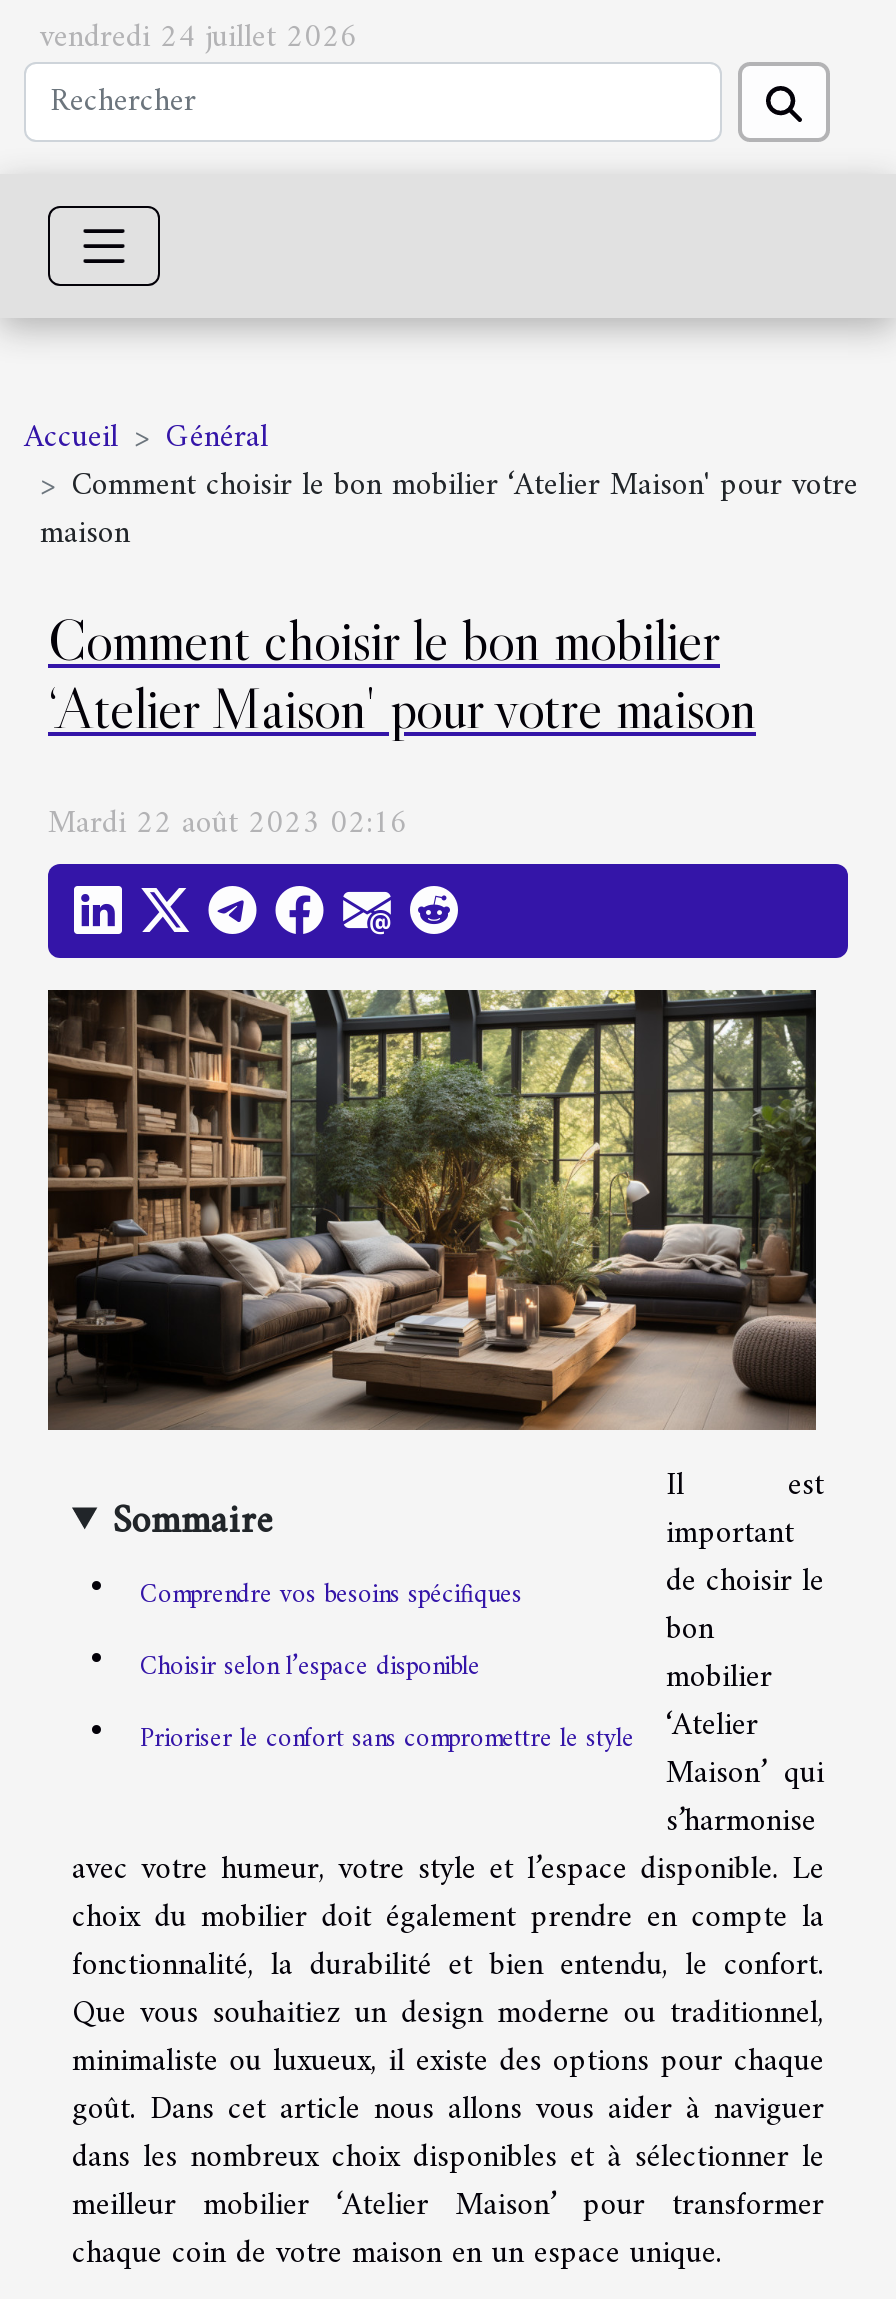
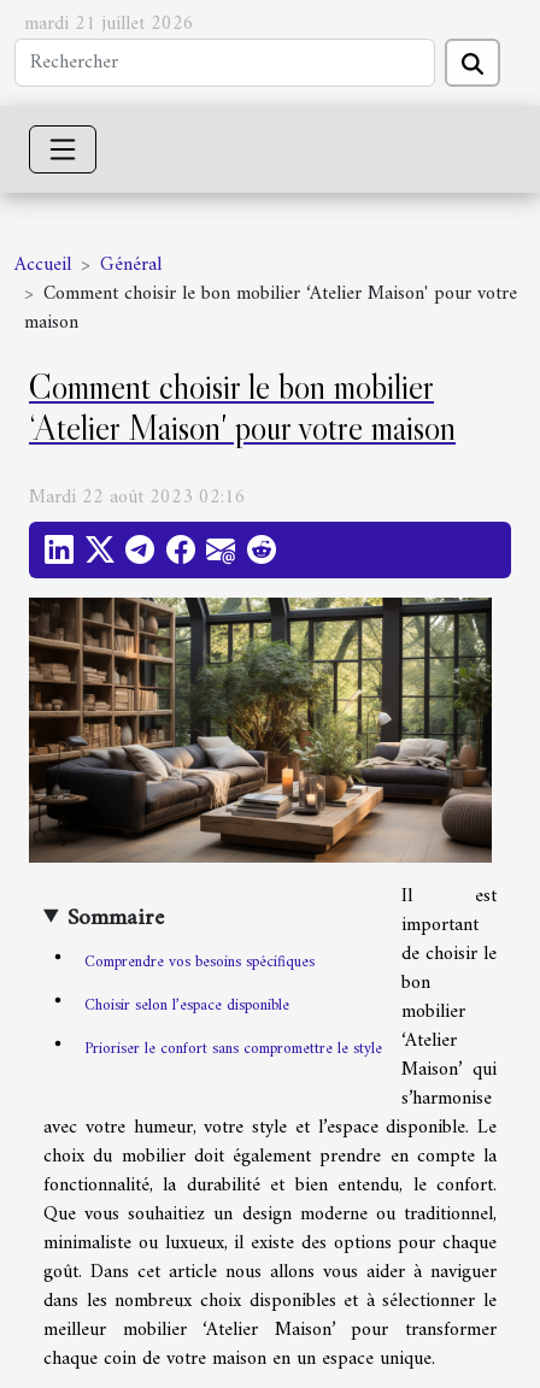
- vendredi 24 juillet 2026
+ mardi 21 juillet 2026
